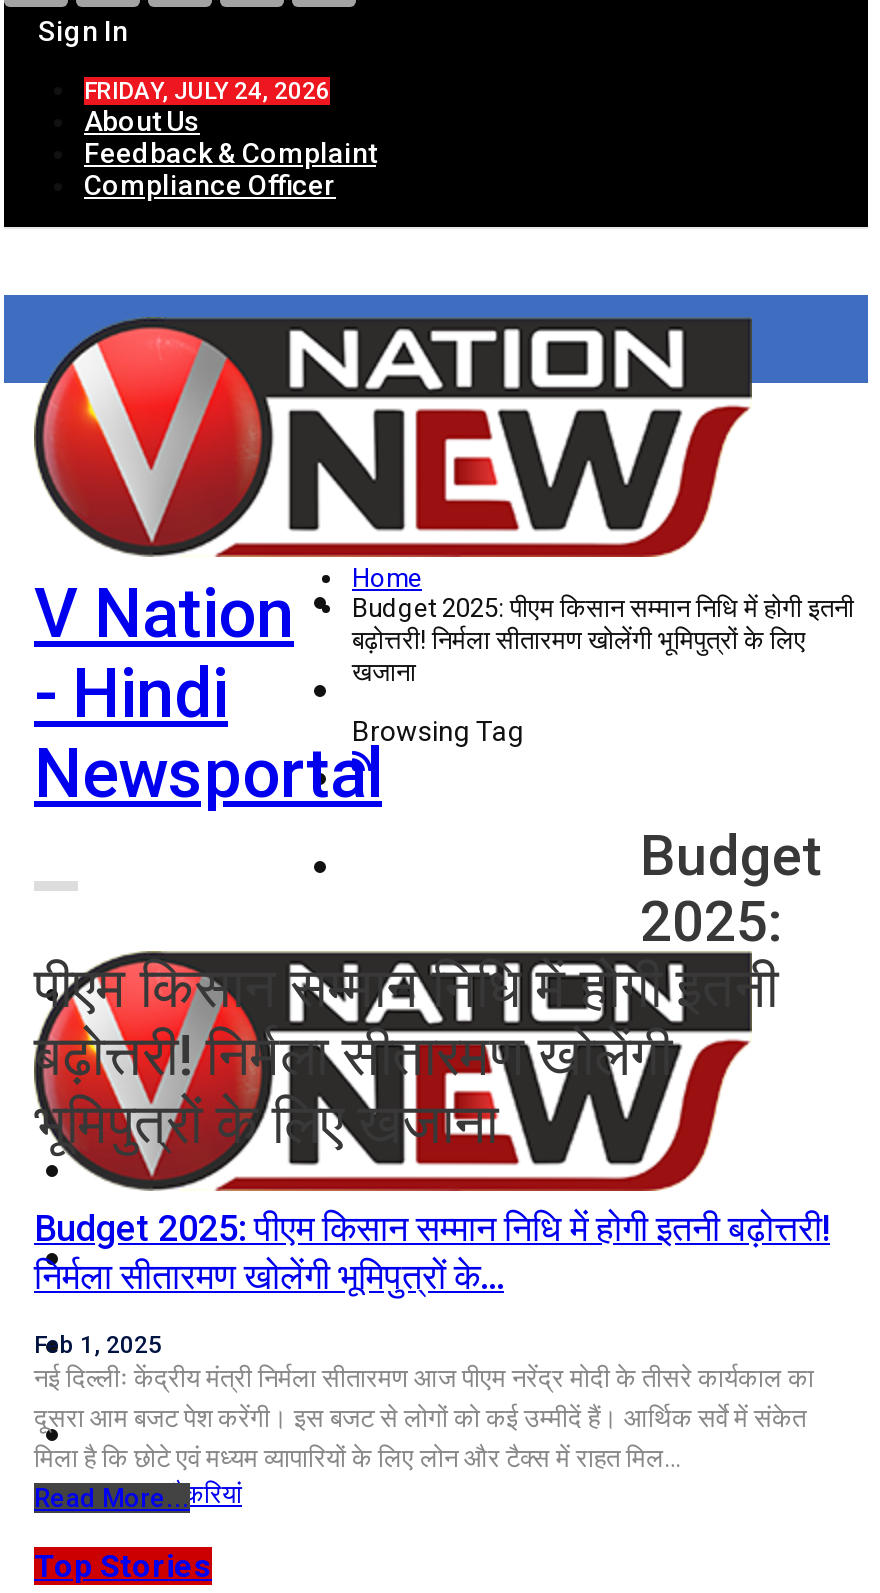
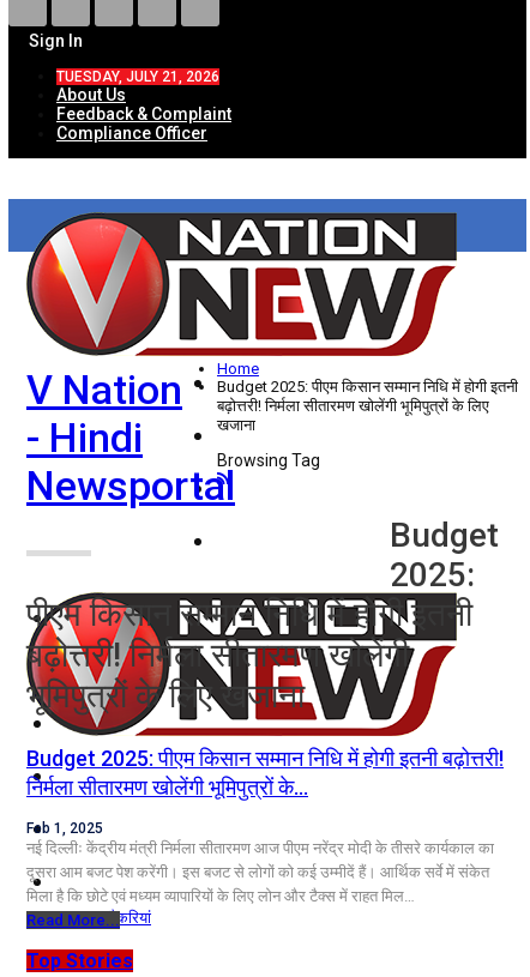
- FRIDAY, JULY 24, 2026
+ TUESDAY, JULY 21, 2026
